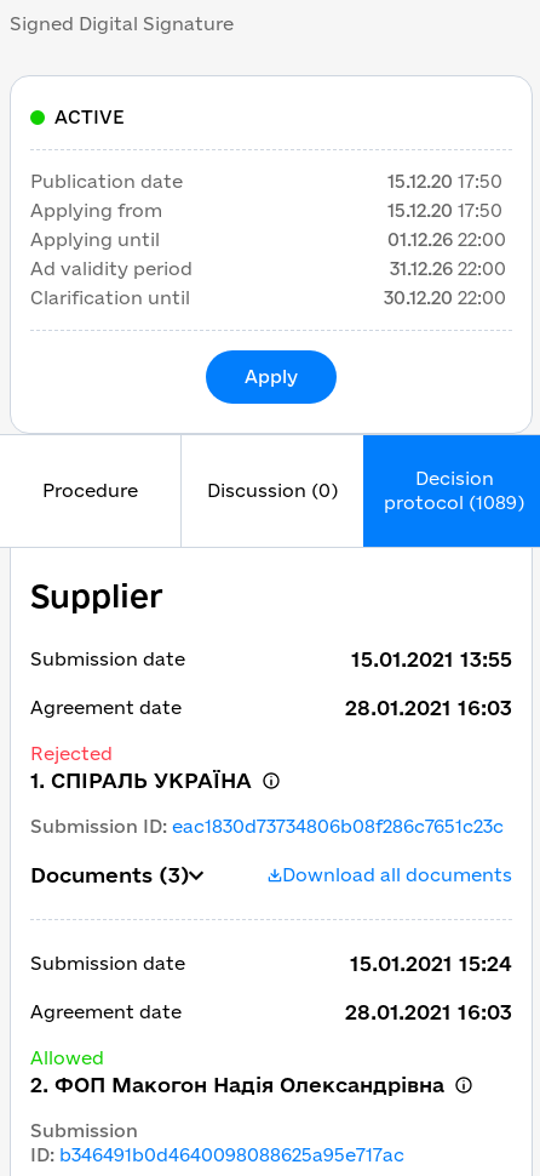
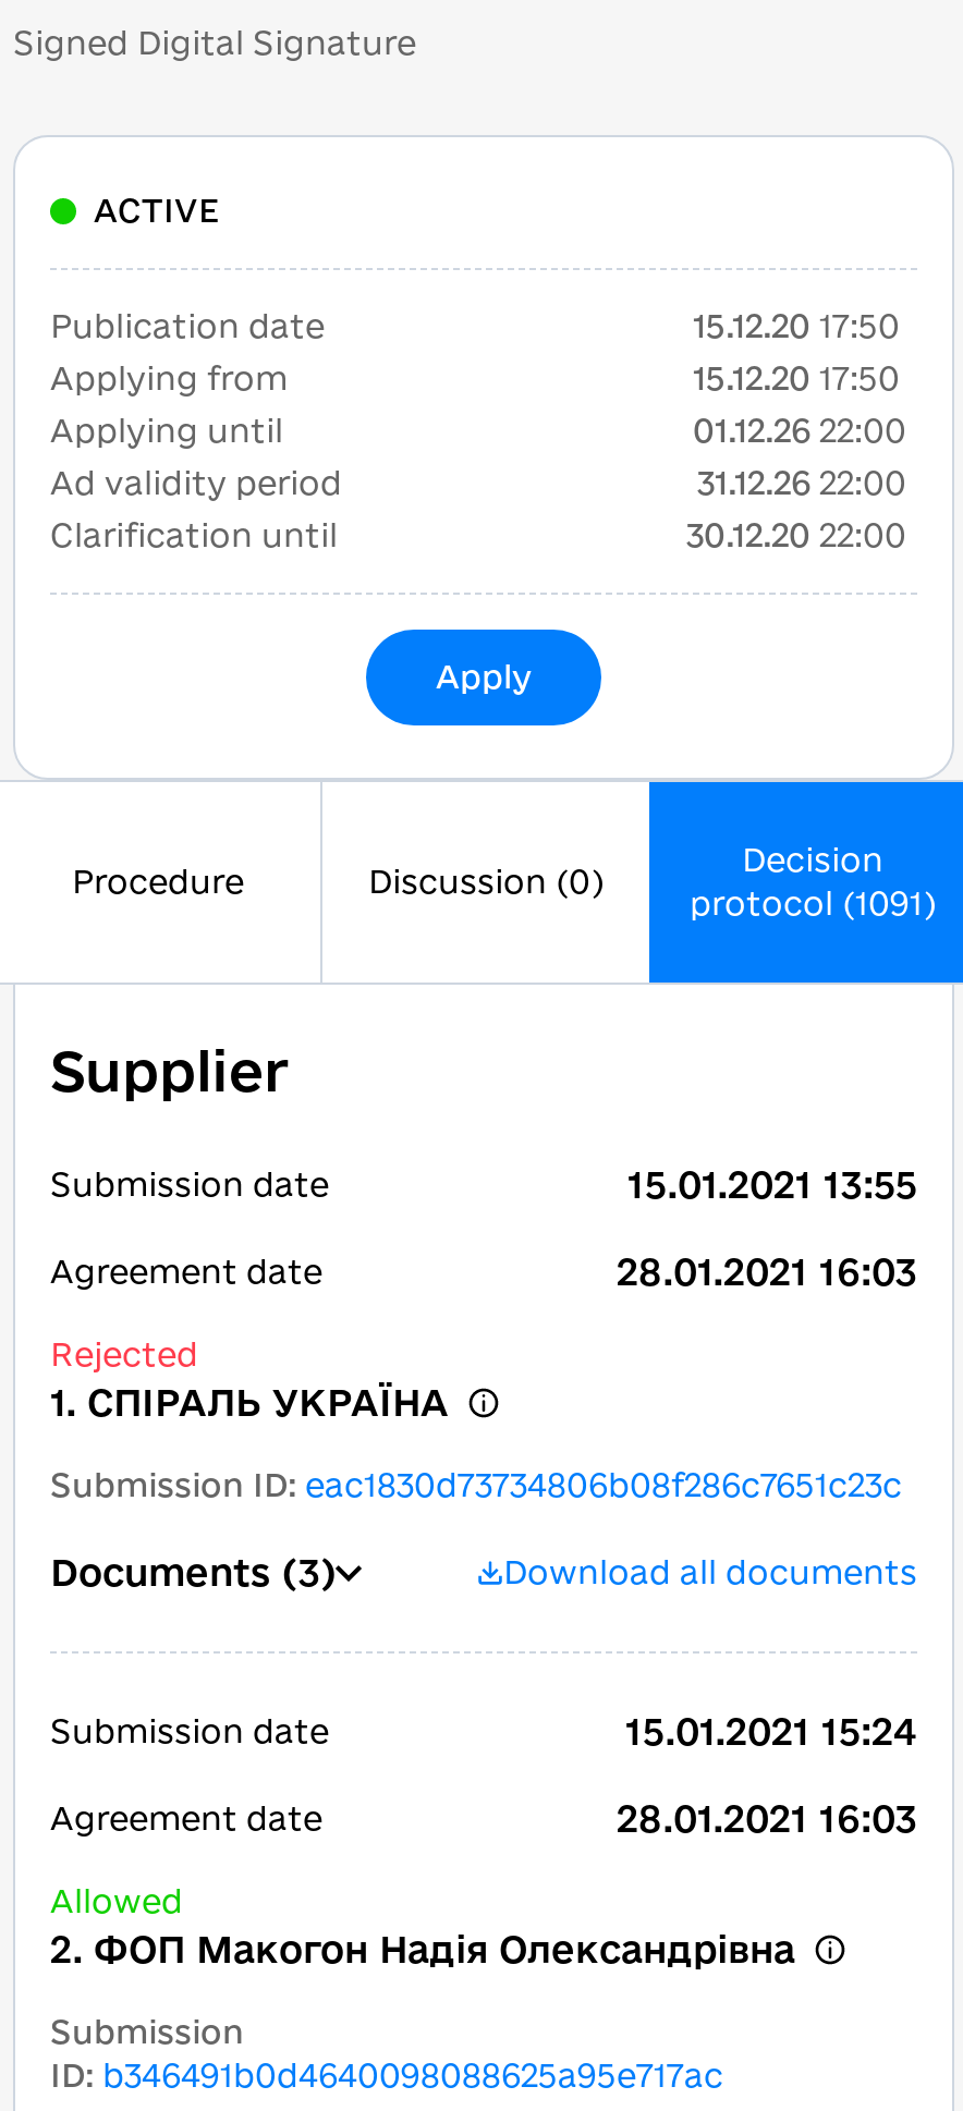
- protocol (1089)
+ protocol (1091)
